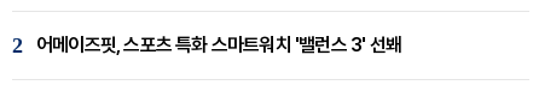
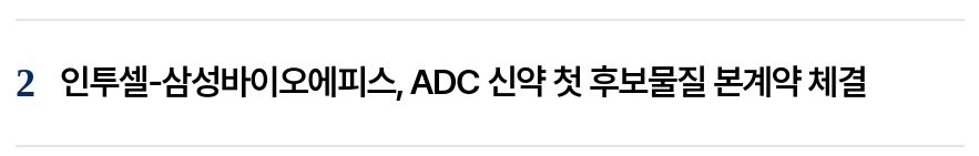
- 어메이즈핏, 스포츠 특화 스마트워치 '밸런스 3' 선봬
+ 인투셀-삼성바이오에피스, ADC 신약 첫 후보물질 본계약 체결
